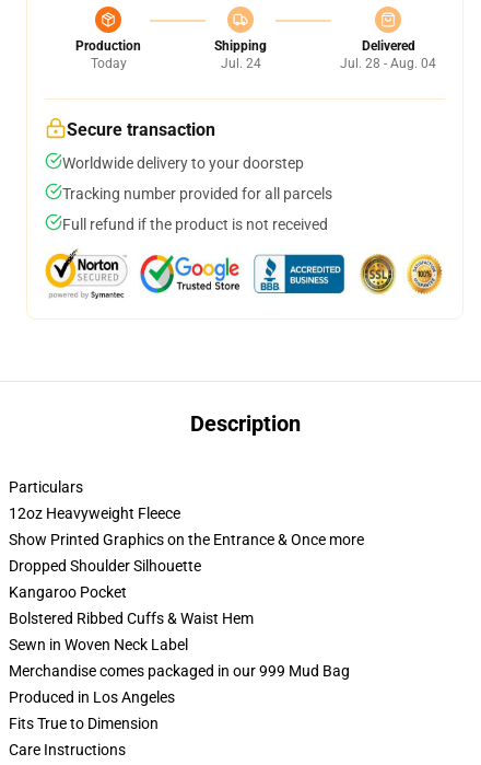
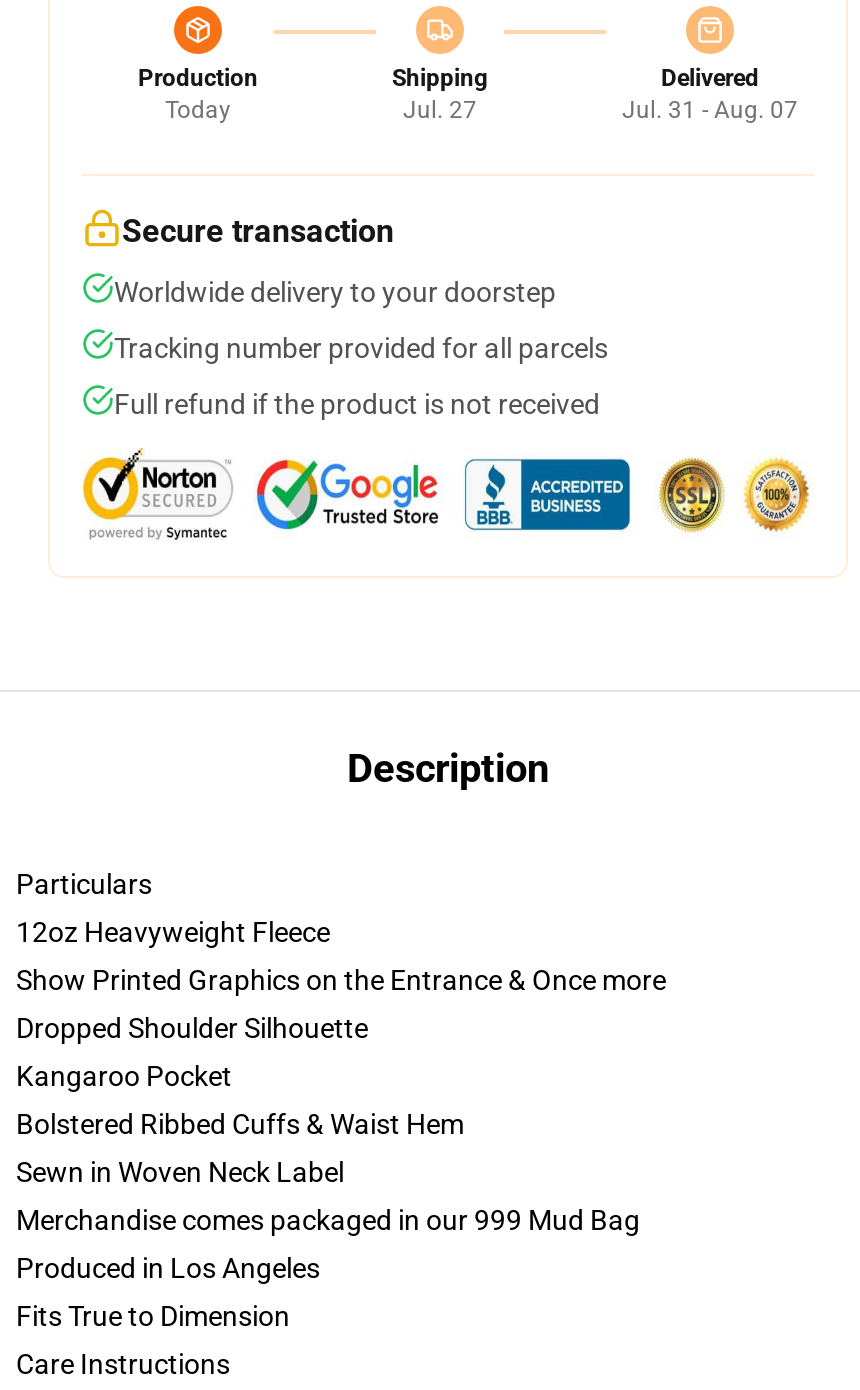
- Jul. 24
+ Jul. 27

- Jul. 28 - Aug. 04
+ Jul. 31 - Aug. 07
